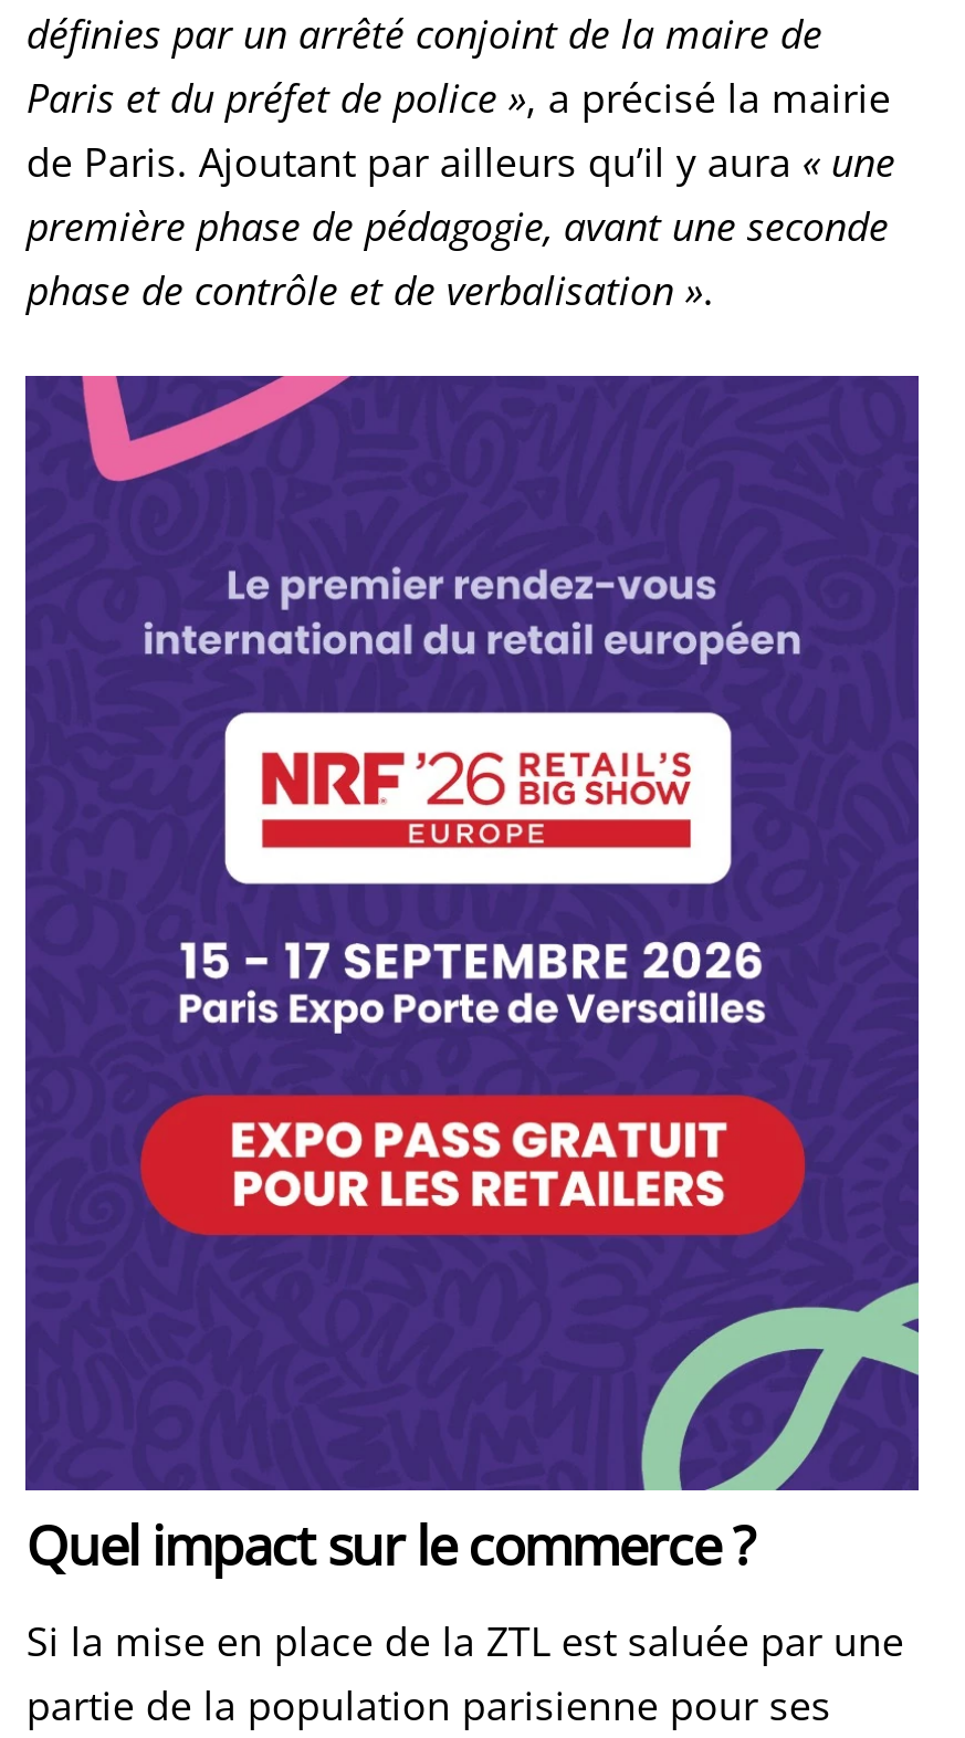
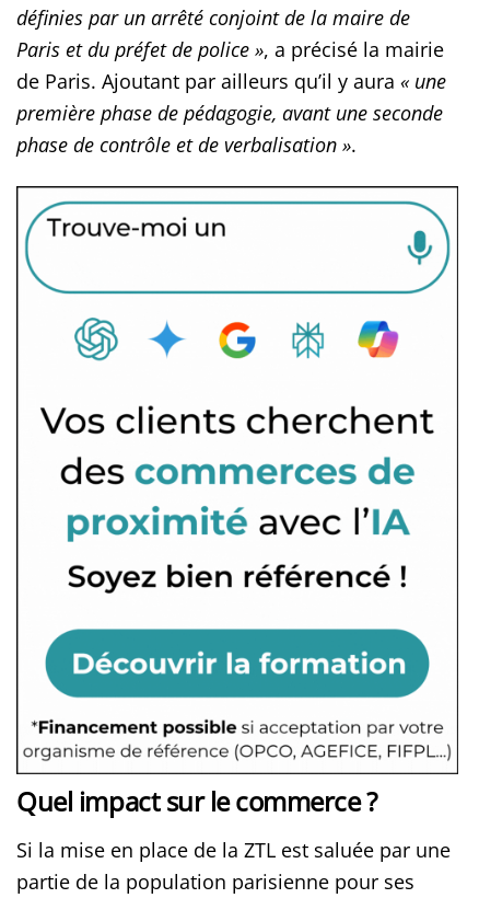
- [image]
+ [image]
